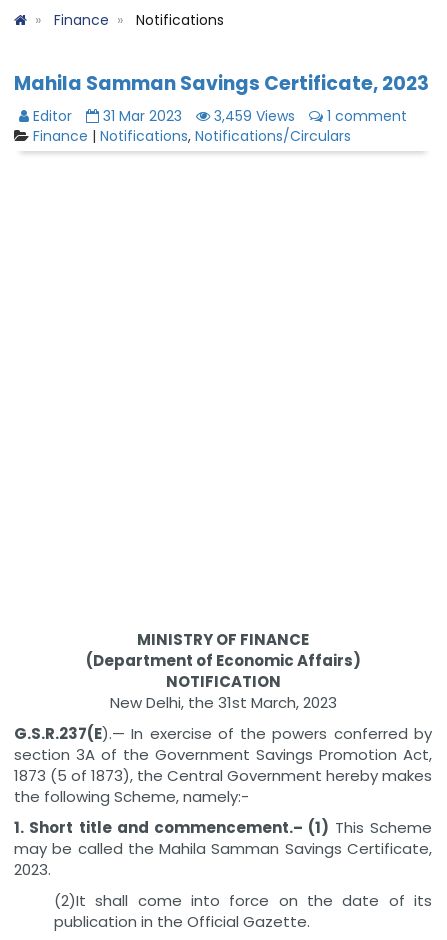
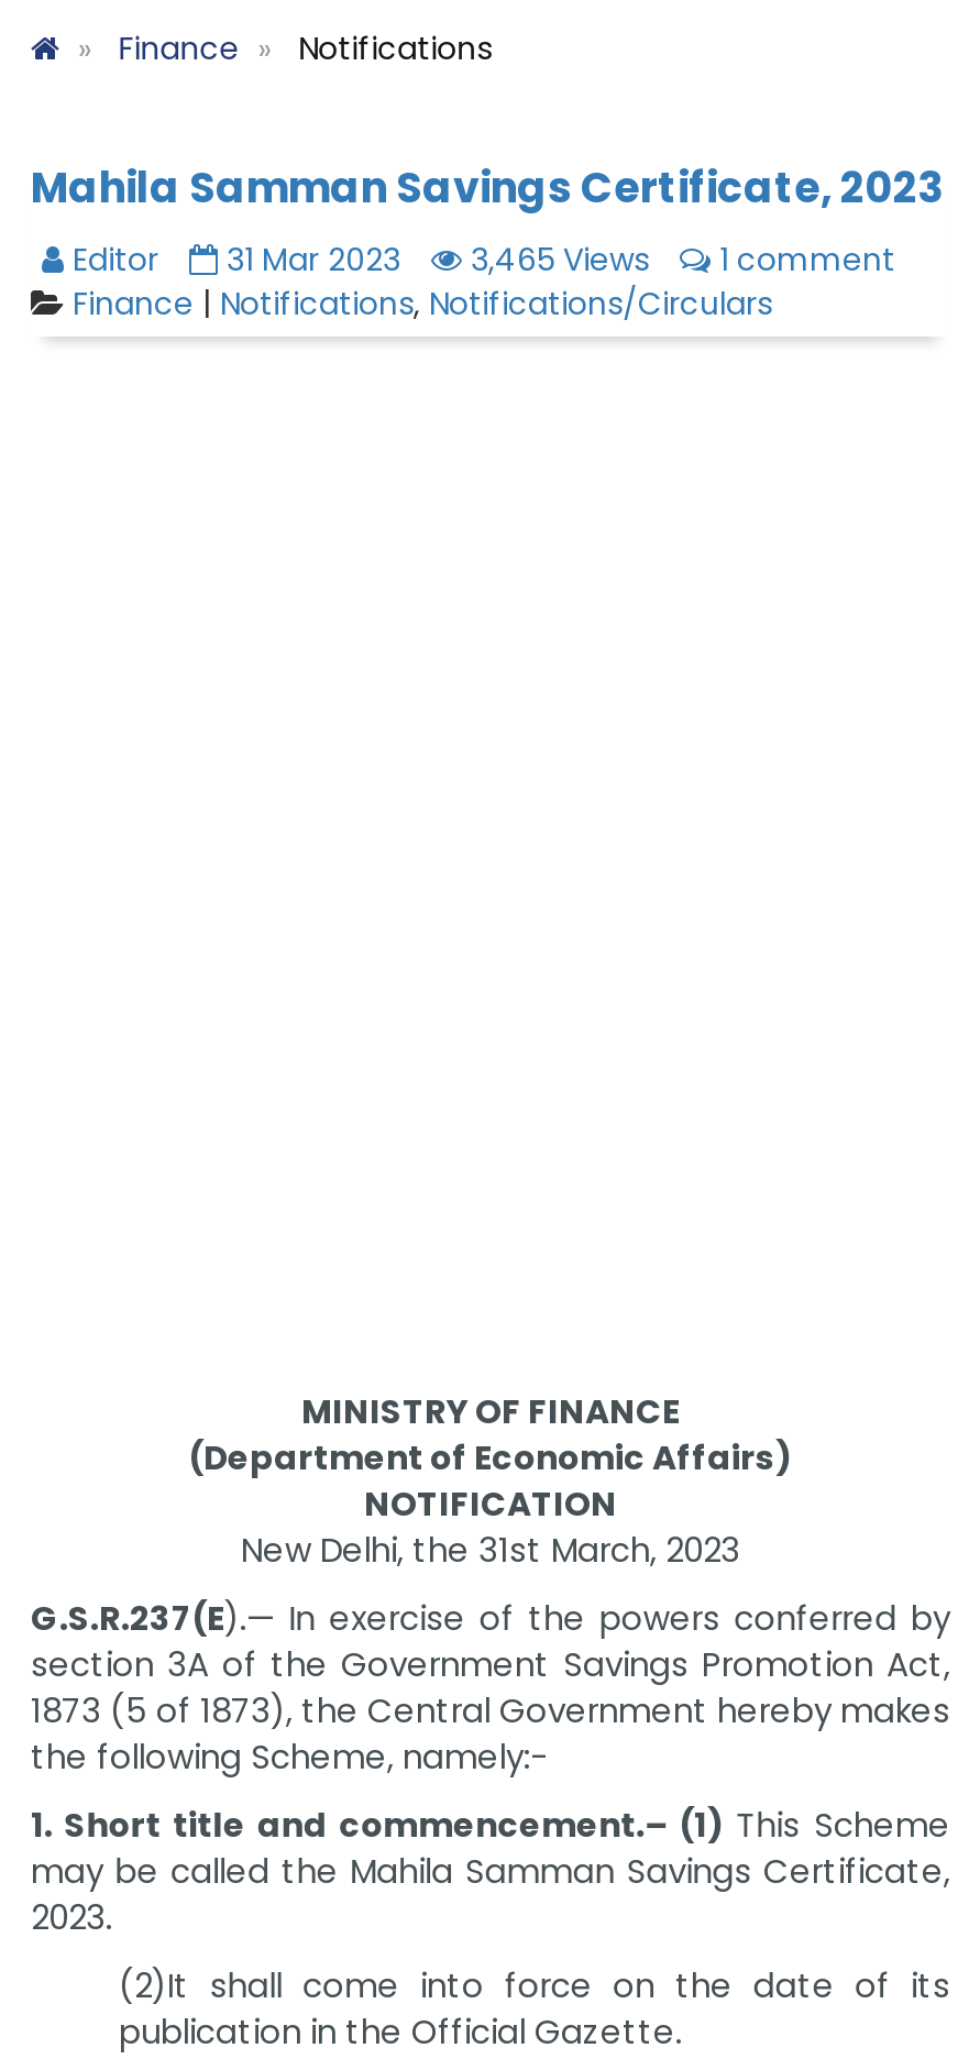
- Editor 31 Mar 2023 3,459 Views 1 comment
+ Editor 31 Mar 2023 3,465 Views 1 comment
